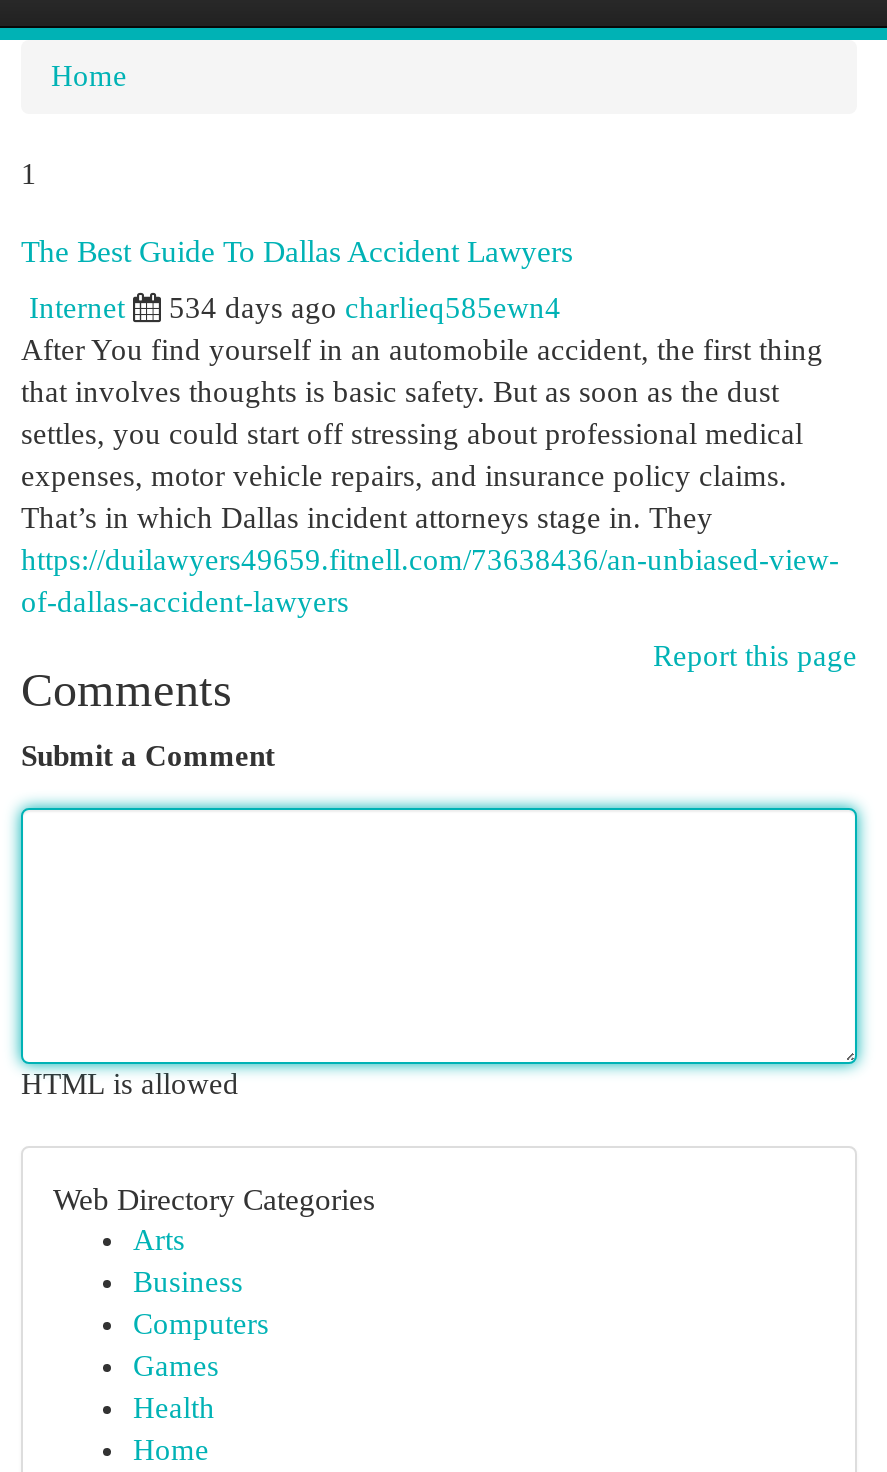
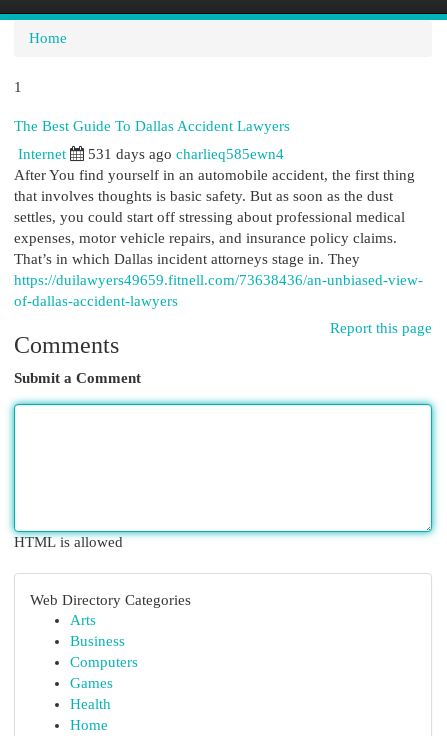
- 534 days ago charlieq585ewn4
+ 531 days ago charlieq585ewn4
